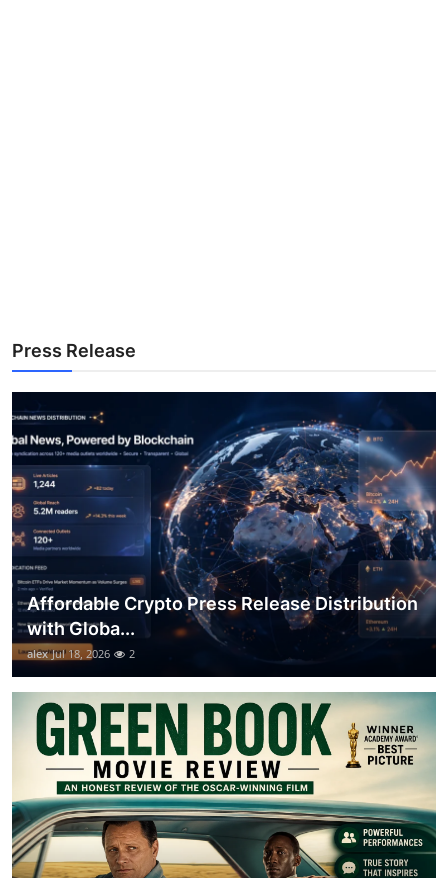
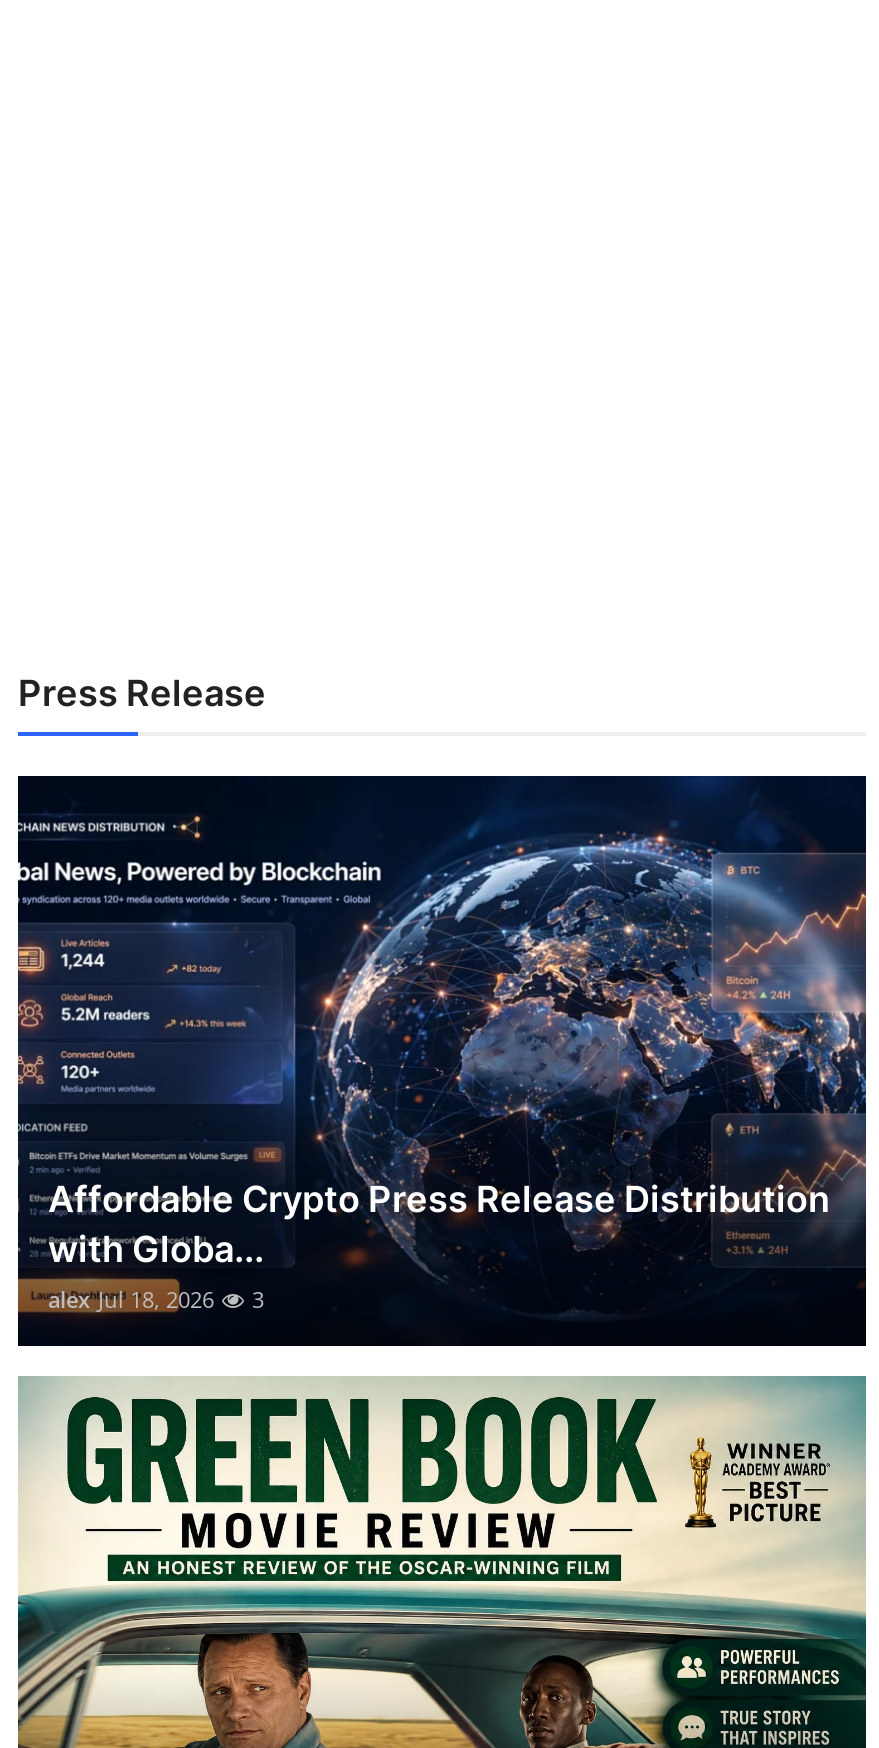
- 2
+ 3
